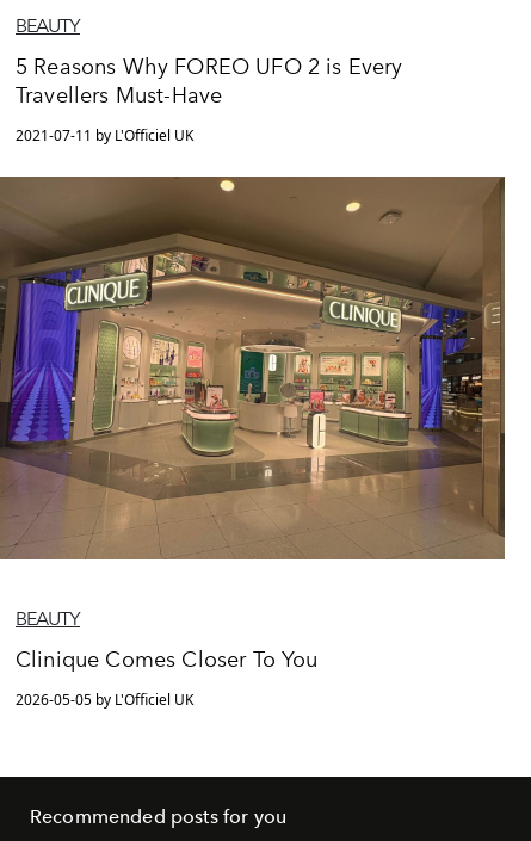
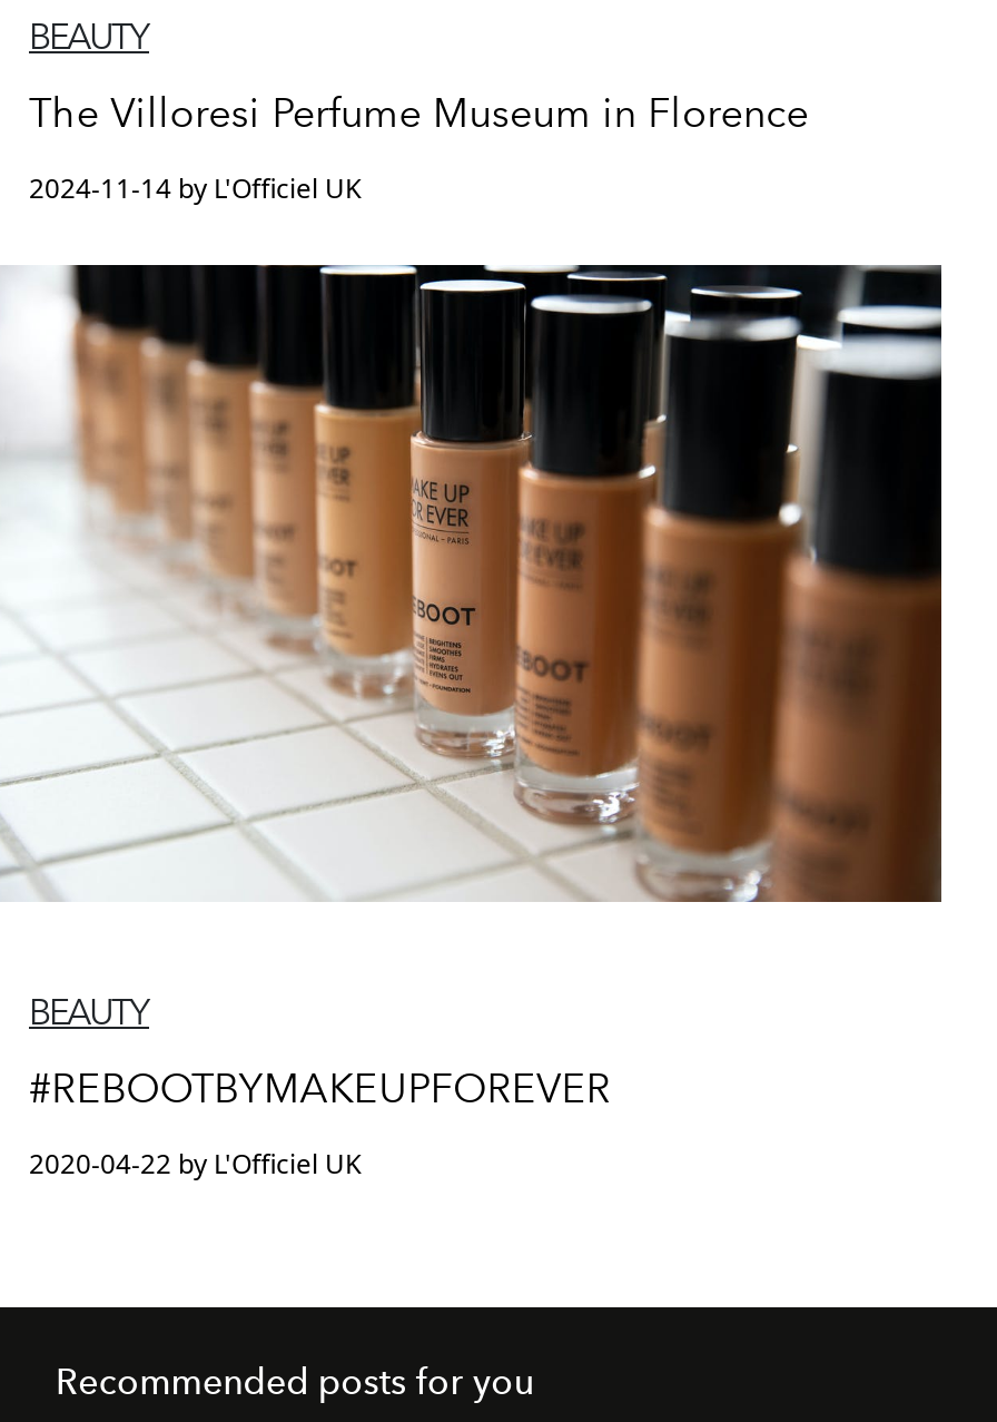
- 5 Reasons Why FOREO UFO 2 is Every
- Travellers Must-Have
+ The Villoresi Perfume Museum in Florence

- 2021-07-11 by L'Officiel UK
+ 2024-11-14 by L'Officiel UK

- [image]
+ [image]

- Clinique Comes Closer To You
+ #REBOOTBYMAKEUPFOREVER

- 2026-05-05 by L'Officiel UK
+ 2020-04-22 by L'Officiel UK
